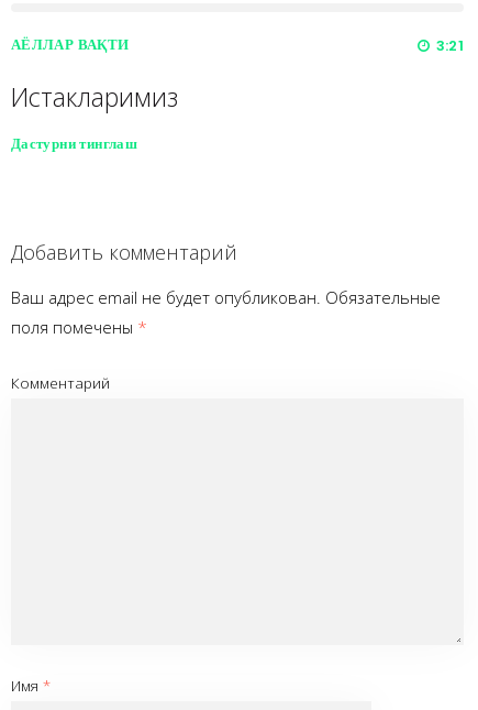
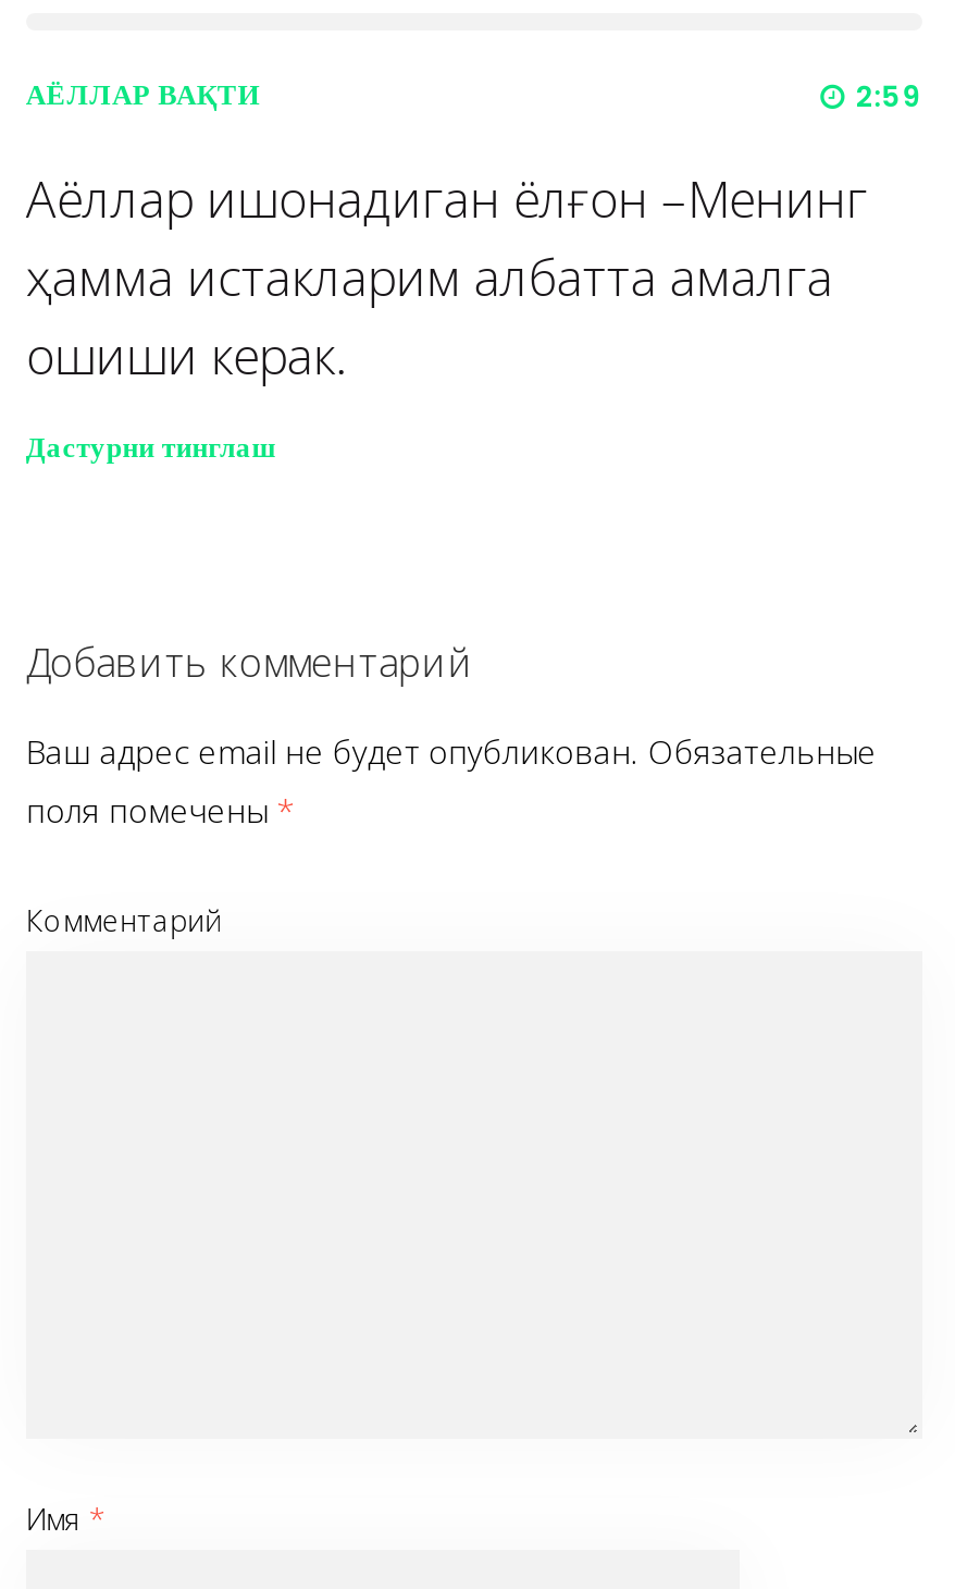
- 3:21
+ 2:59

- Истакларимиз
+ Аёллар ишонадиган ёлғон –Менинг
+ ҳамма истакларим албатта амалга
+ ошиши керак.
